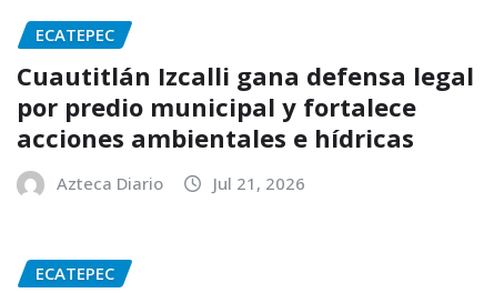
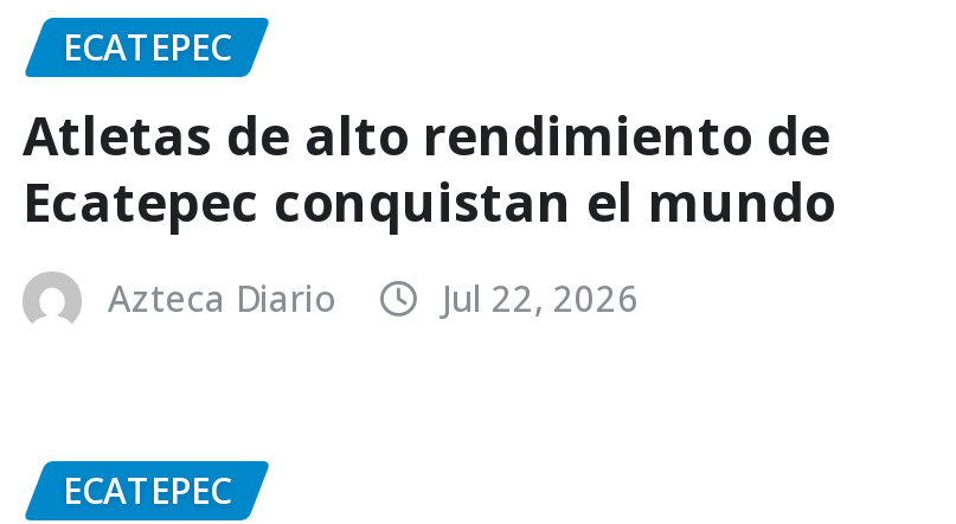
- Cuautitlán Izcalli gana defensa legal
- por predio municipal y fortalece
- acciones ambientales e hídricas
+ Atletas de alto rendimiento de
+ Ecatepec conquistan el mundo

- Jul 21, 2026
+ Jul 22, 2026
